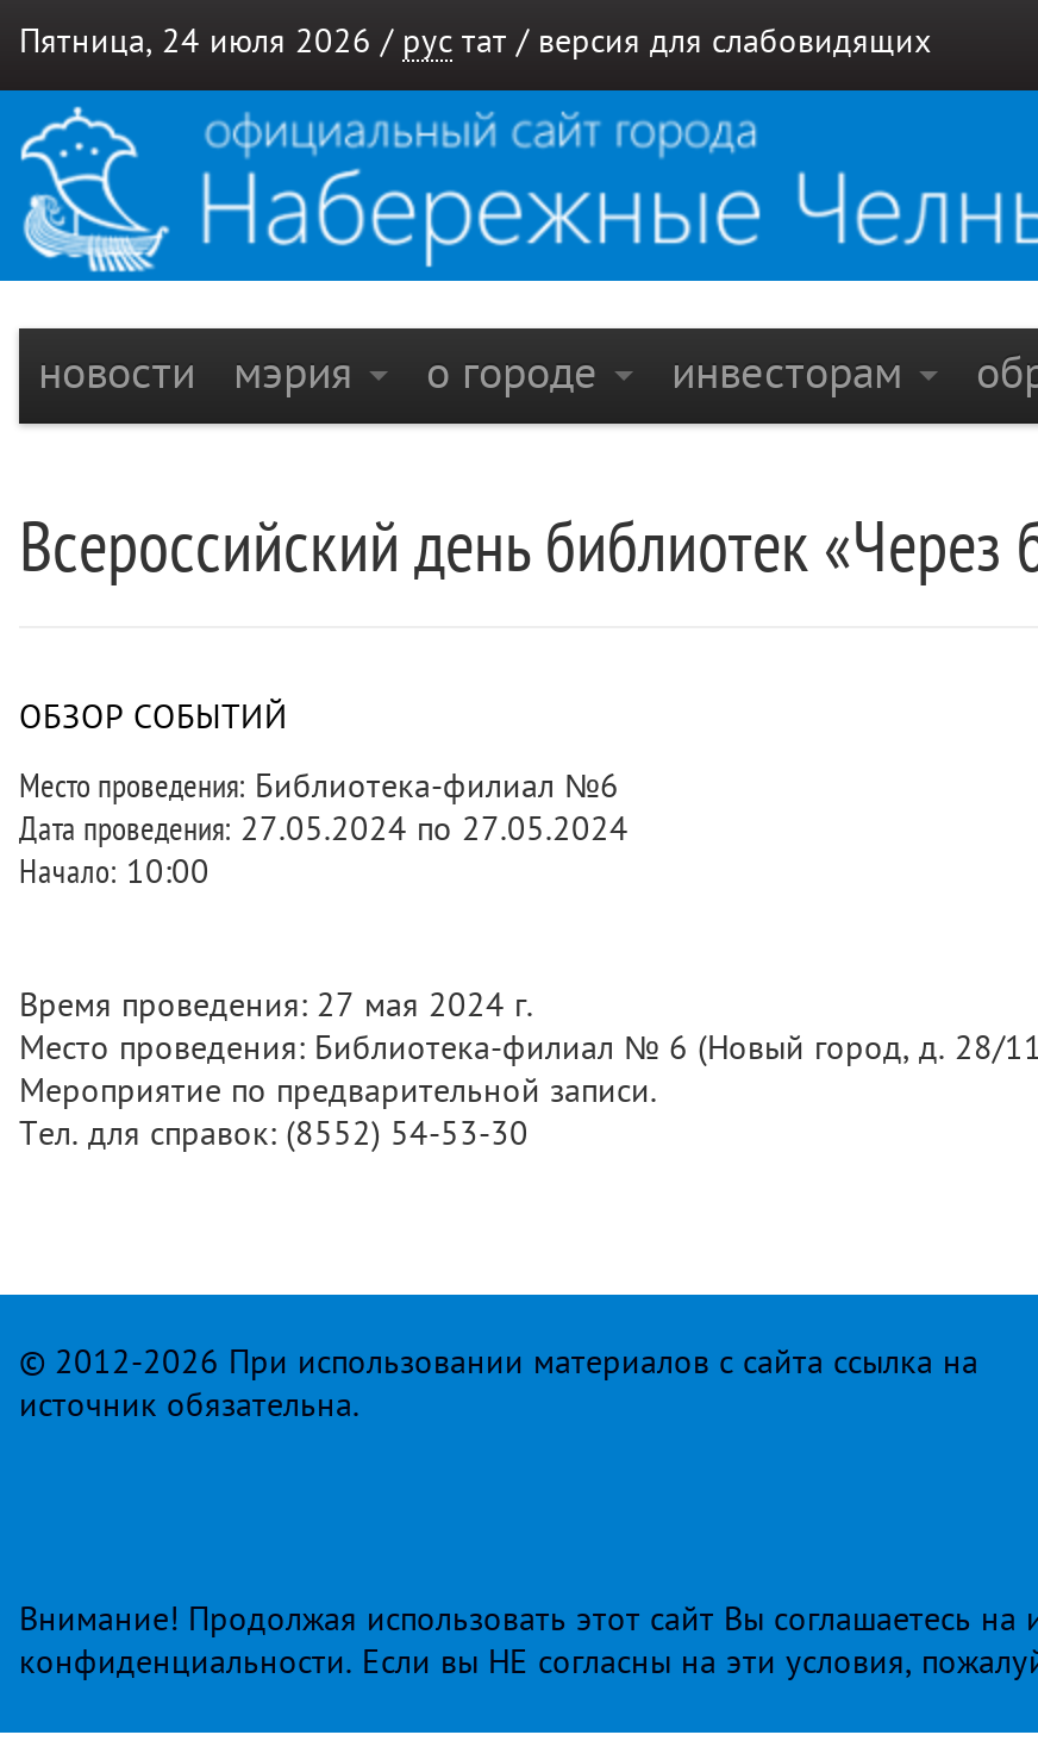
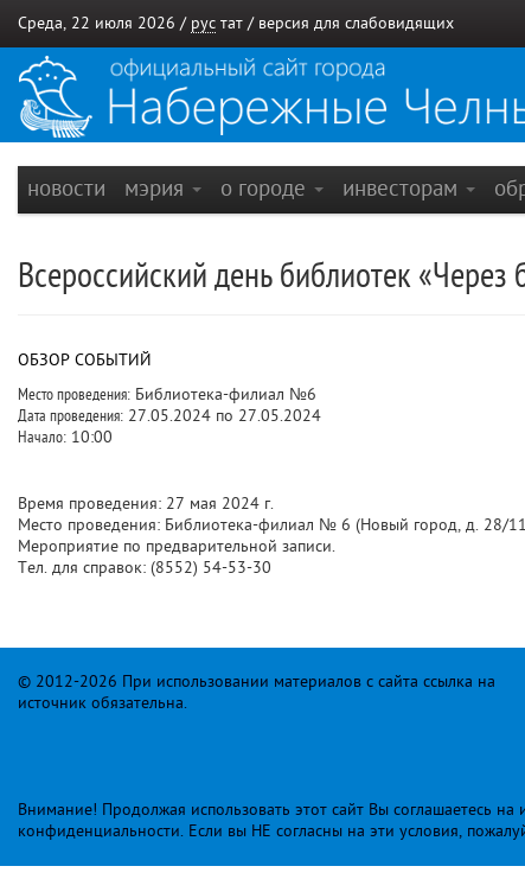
- Пятница, 24 июля 2026 / рус тат / версия для слабовидящих
+ Среда, 22 июля 2026 / рус тат / версия для слабовидящих
